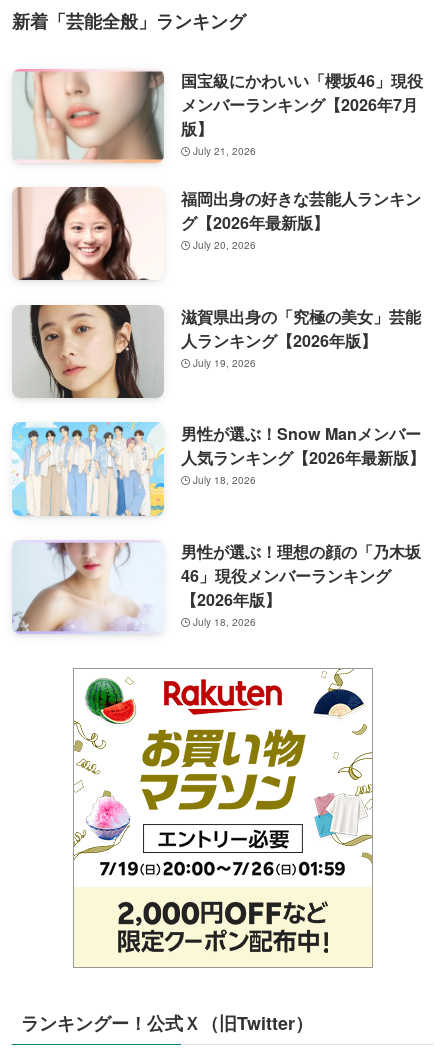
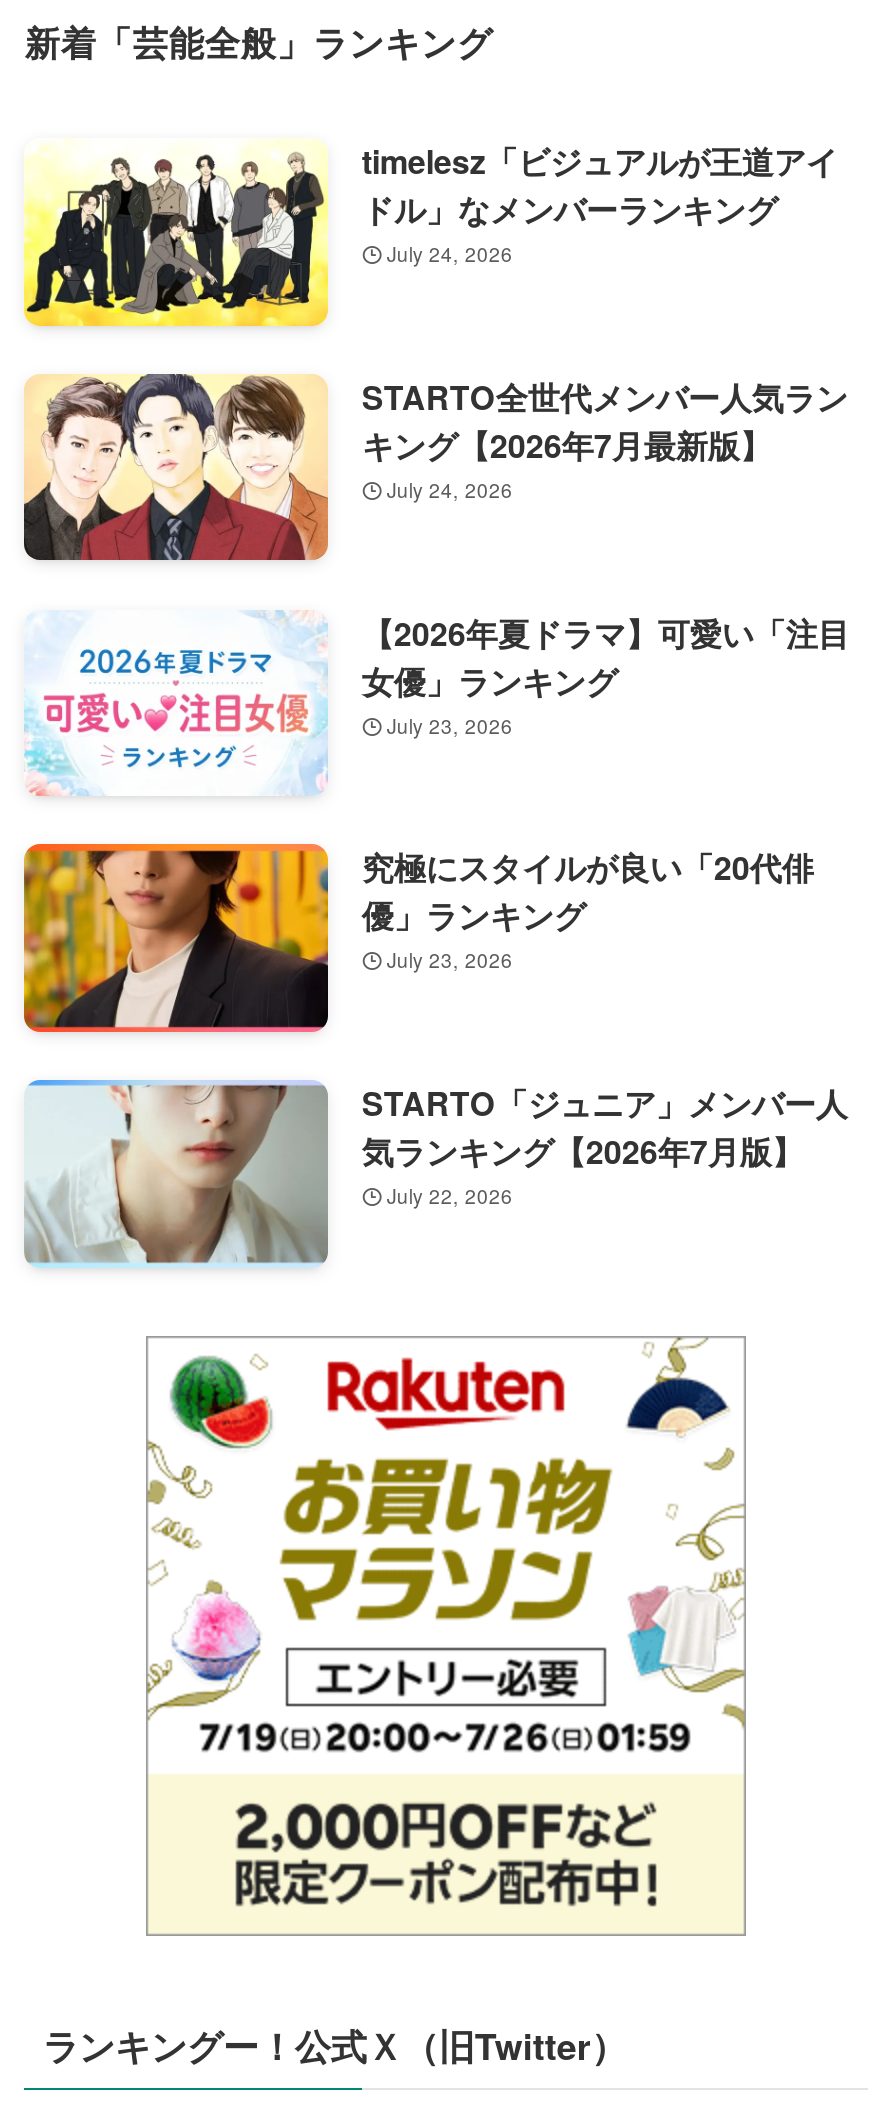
- [image]
- 国宝級にかわいい「櫻坂46」現役
- メンバーランキング【2026年7月
- 版】
- July 21, 2026
+ [image]
+ timelesz「ビジュアルが王道アイ
+ ドル」なメンバーランキング
+ July 24, 2026

- [image]
- 福岡出身の好きな芸能人ランキン
- グ【2026年最新版】
- July 20, 2026
+ [image]
+ STARTO全世代メンバー人気ラン
+ キング【2026年7月最新版】
+ July 24, 2026

- [image]
- 滋賀県出身の「究極の美女」芸能
- 人ランキング【2026年版】
- July 19, 2026
+ [image]
+ 【2026年夏ドラマ】可愛い「注目
+ 女優」ランキング
+ July 23, 2026

- [image]
- 男性が選ぶ！Snow Manメンバー
- 人気ランキング【2026年最新版】
- July 18, 2026
+ [image]
+ 究極にスタイルが良い「20代俳
+ 優」ランキング
+ July 23, 2026

- [image]
- 男性が選ぶ！理想の顔の「乃木坂
- 46」現役メンバーランキング
- 【2026年版】
- July 18, 2026
+ [image]
+ STARTO「ジュニア」メンバー人
+ 気ランキング【2026年7月版】
+ July 22, 2026
